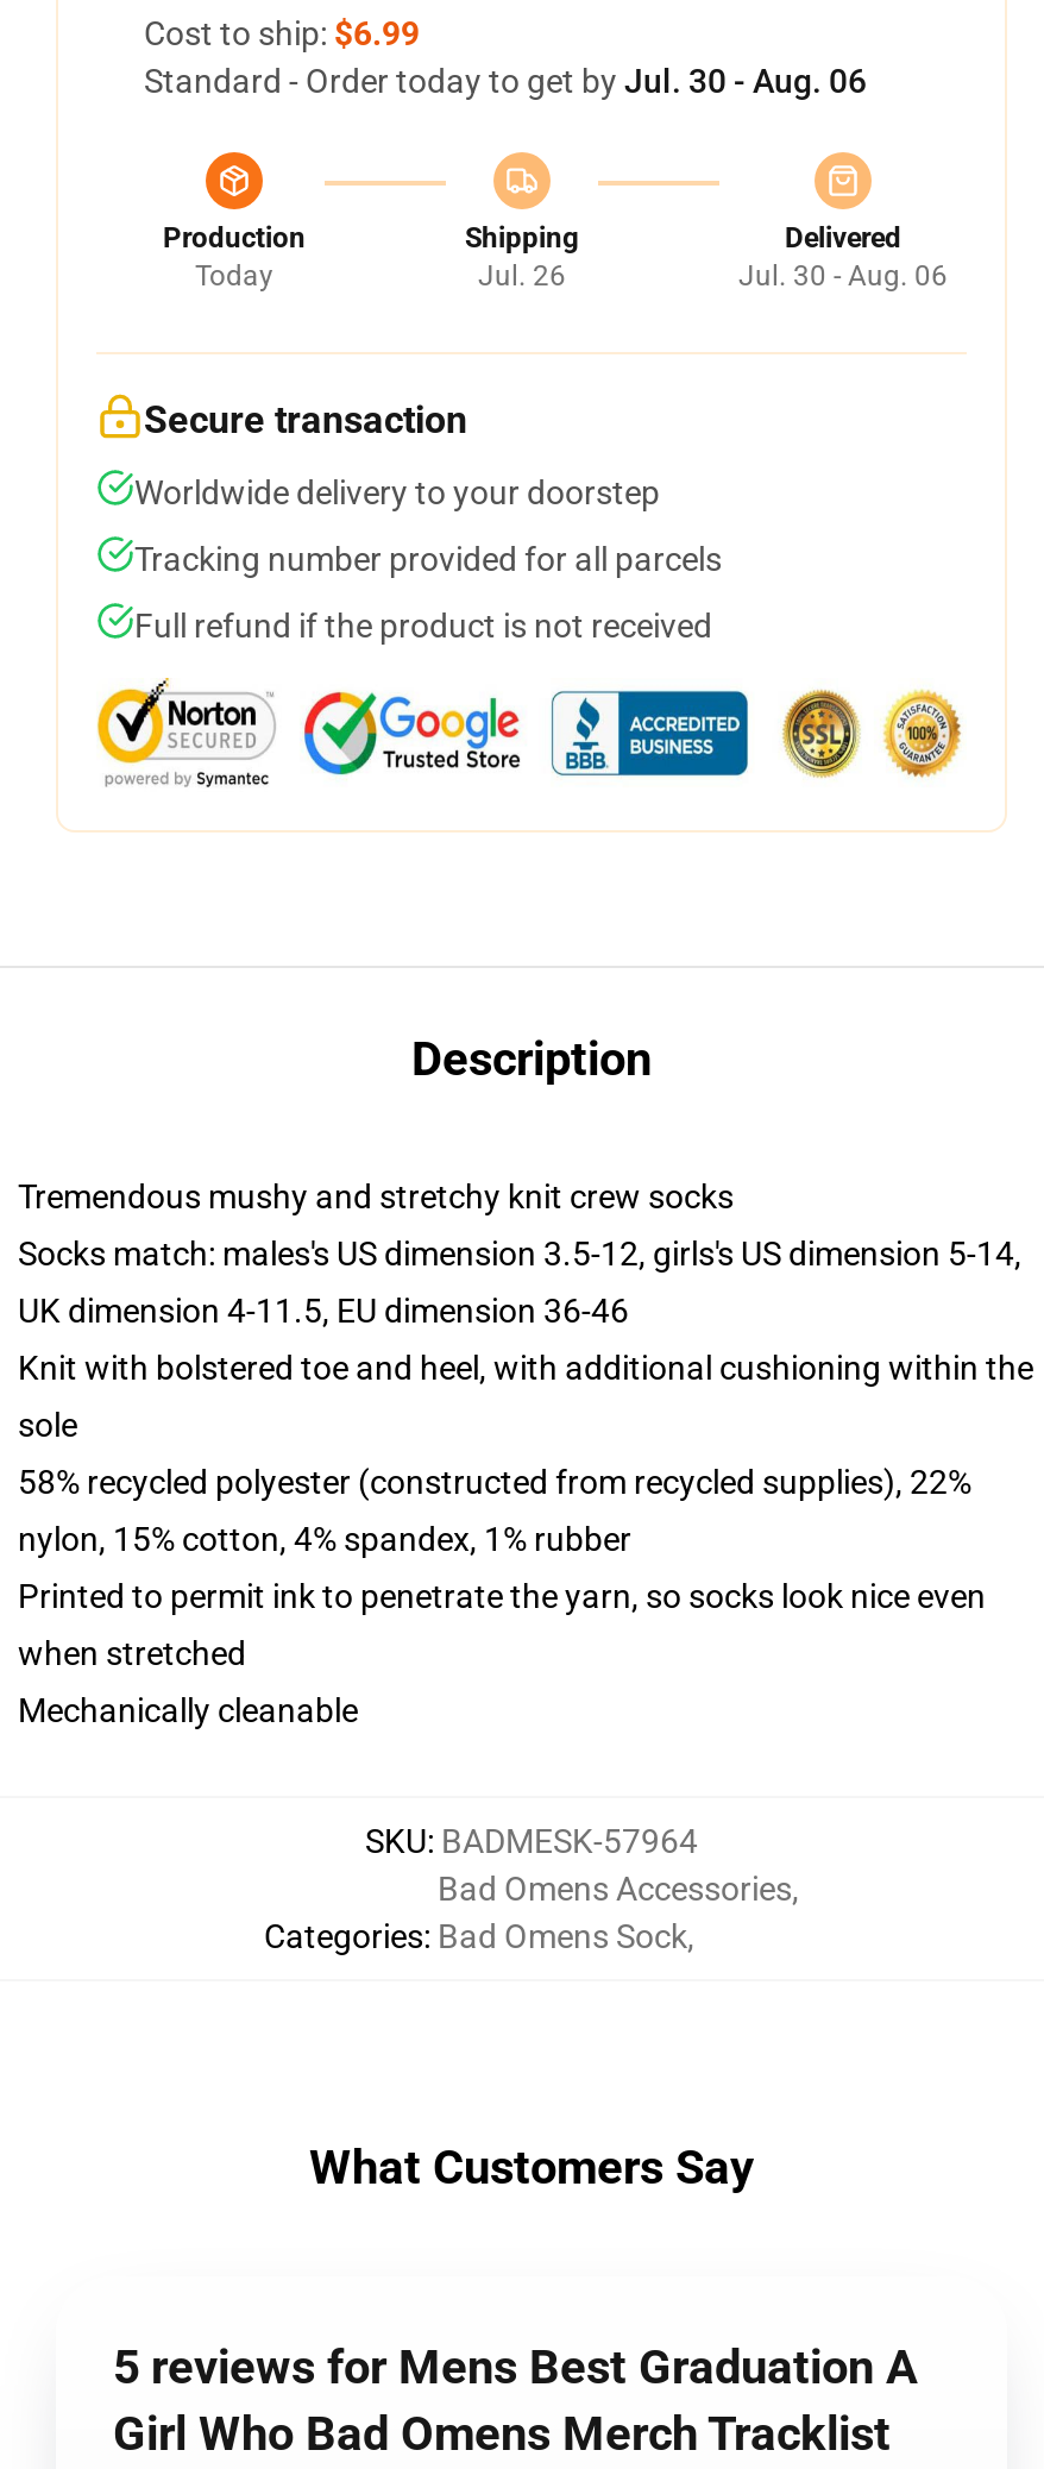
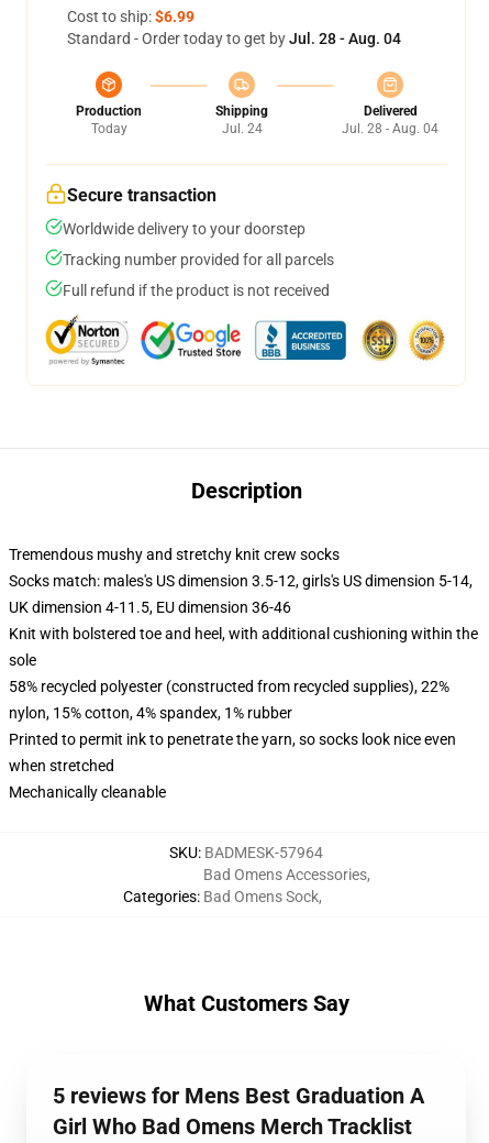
- Standard - Order today to get by Jul. 30 - Aug. 06
+ Standard - Order today to get by Jul. 28 - Aug. 04

- Jul. 26
+ Jul. 24

- Jul. 30 - Aug. 06
+ Jul. 28 - Aug. 04
